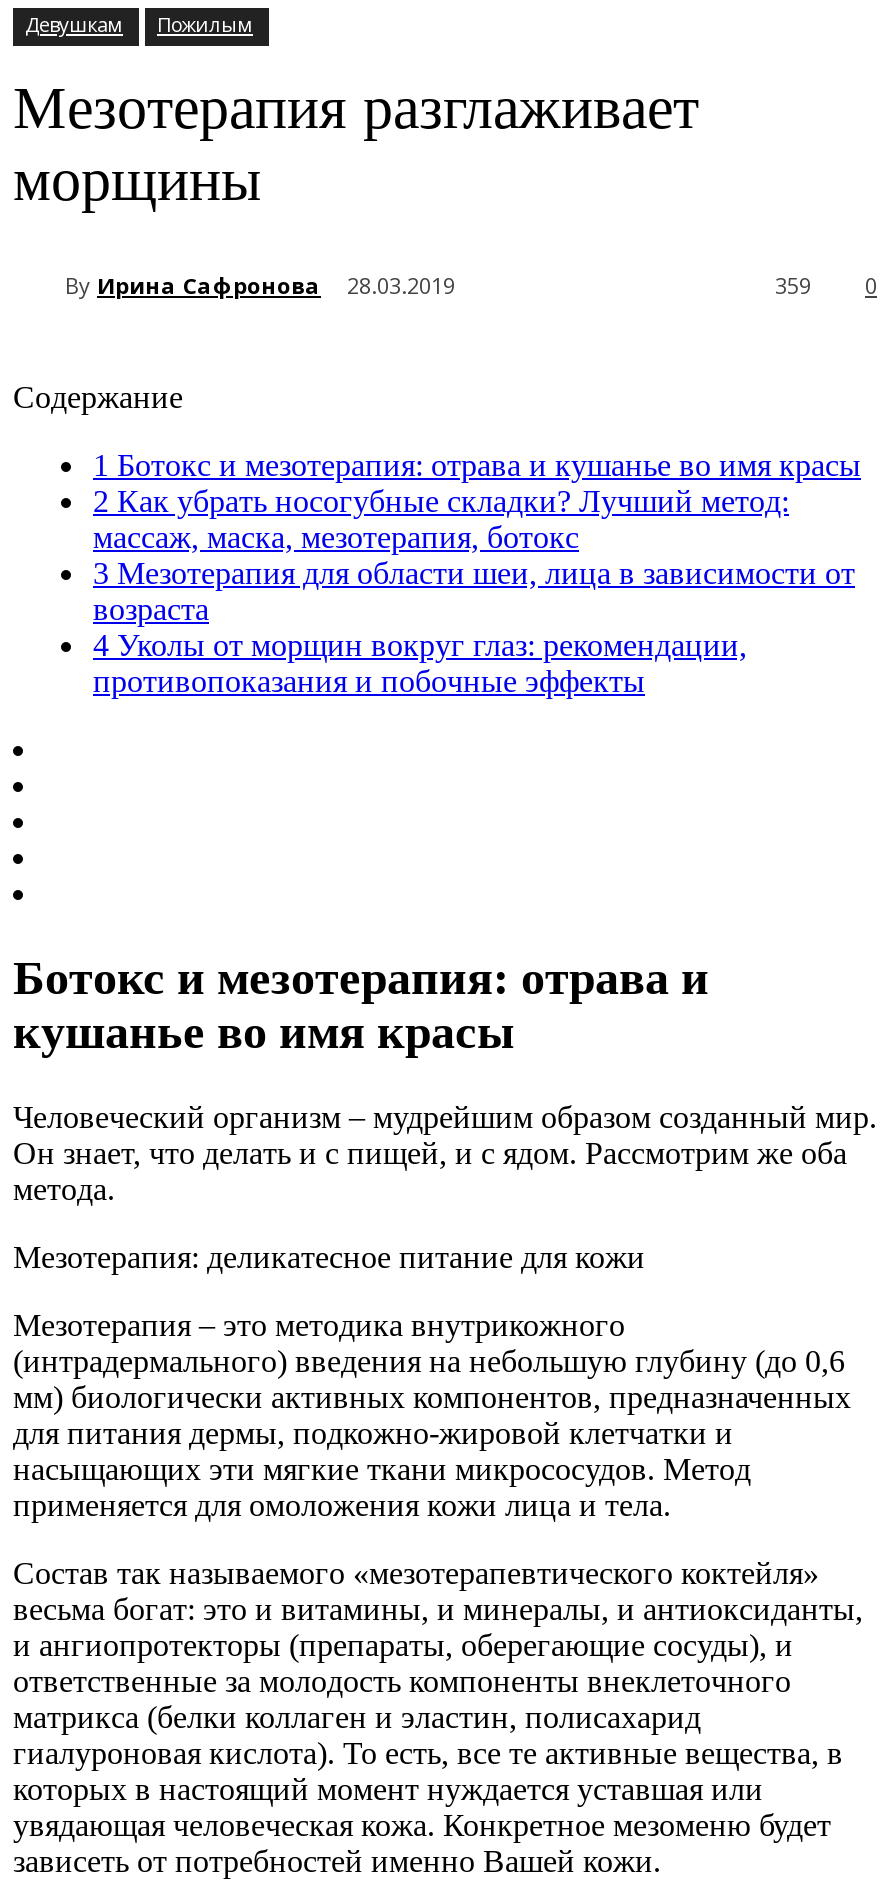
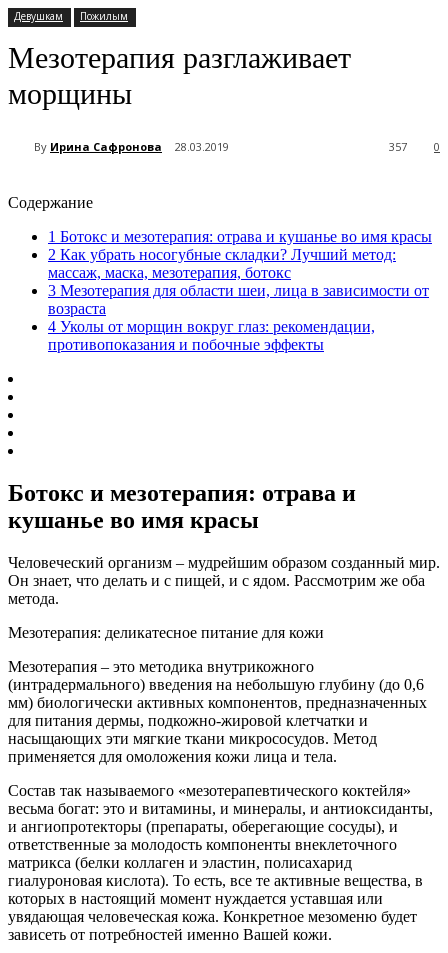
- 359 0
+ 357 0
